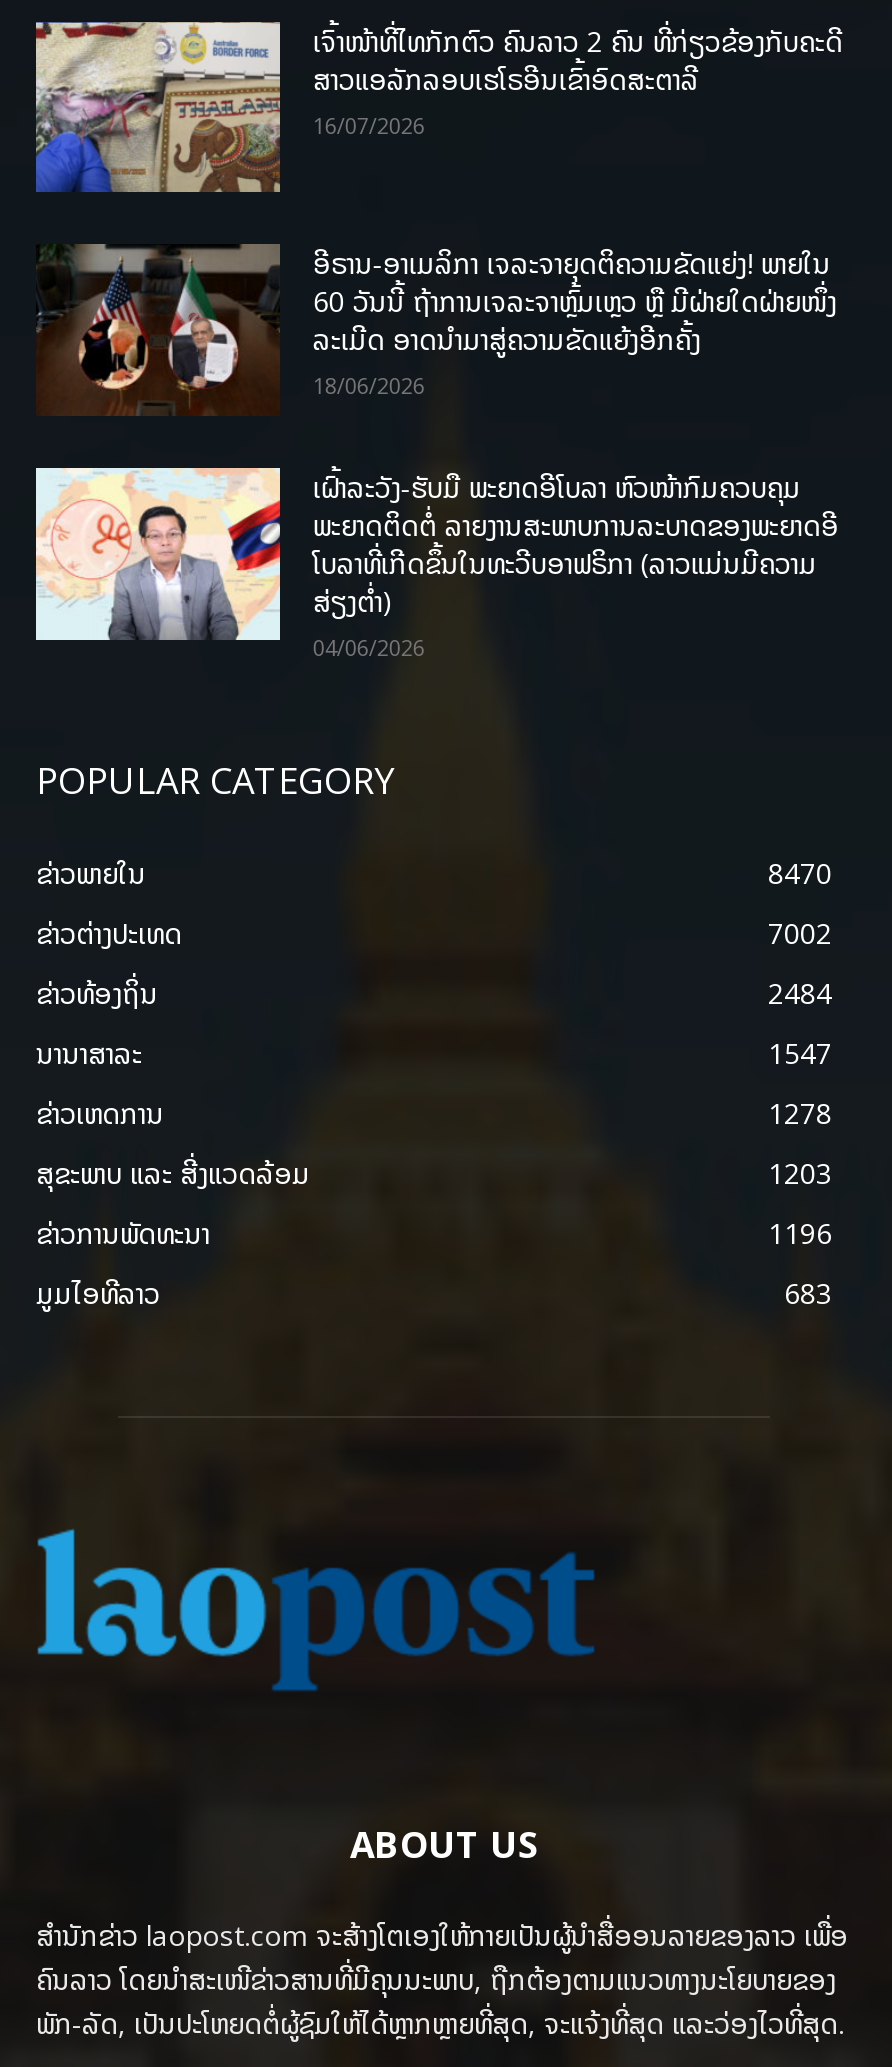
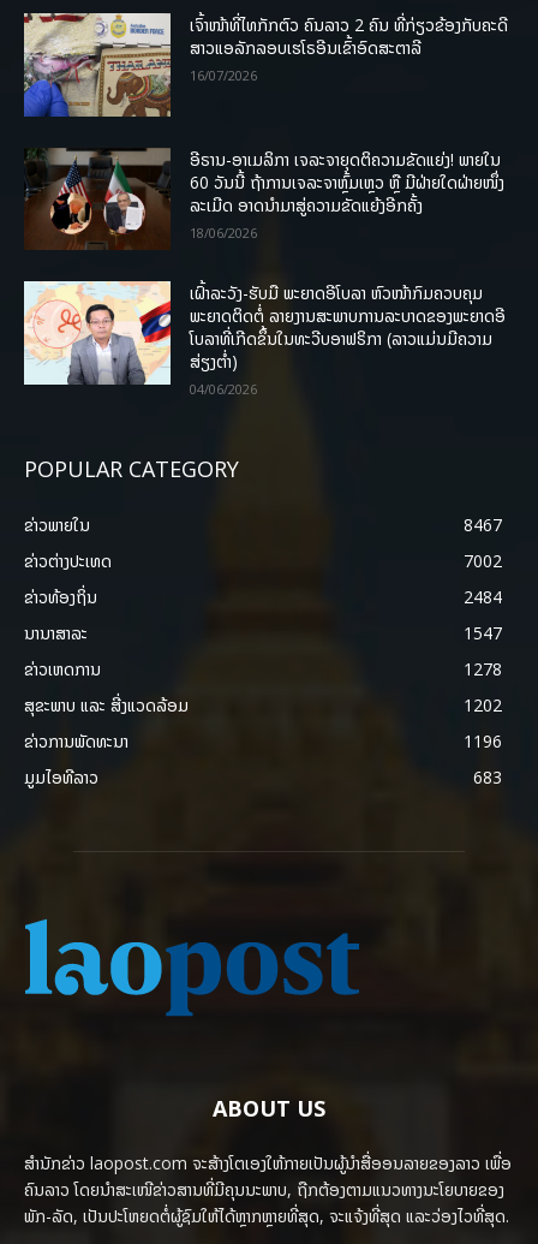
- 8470
+ 8467

- 1203
+ 1202
